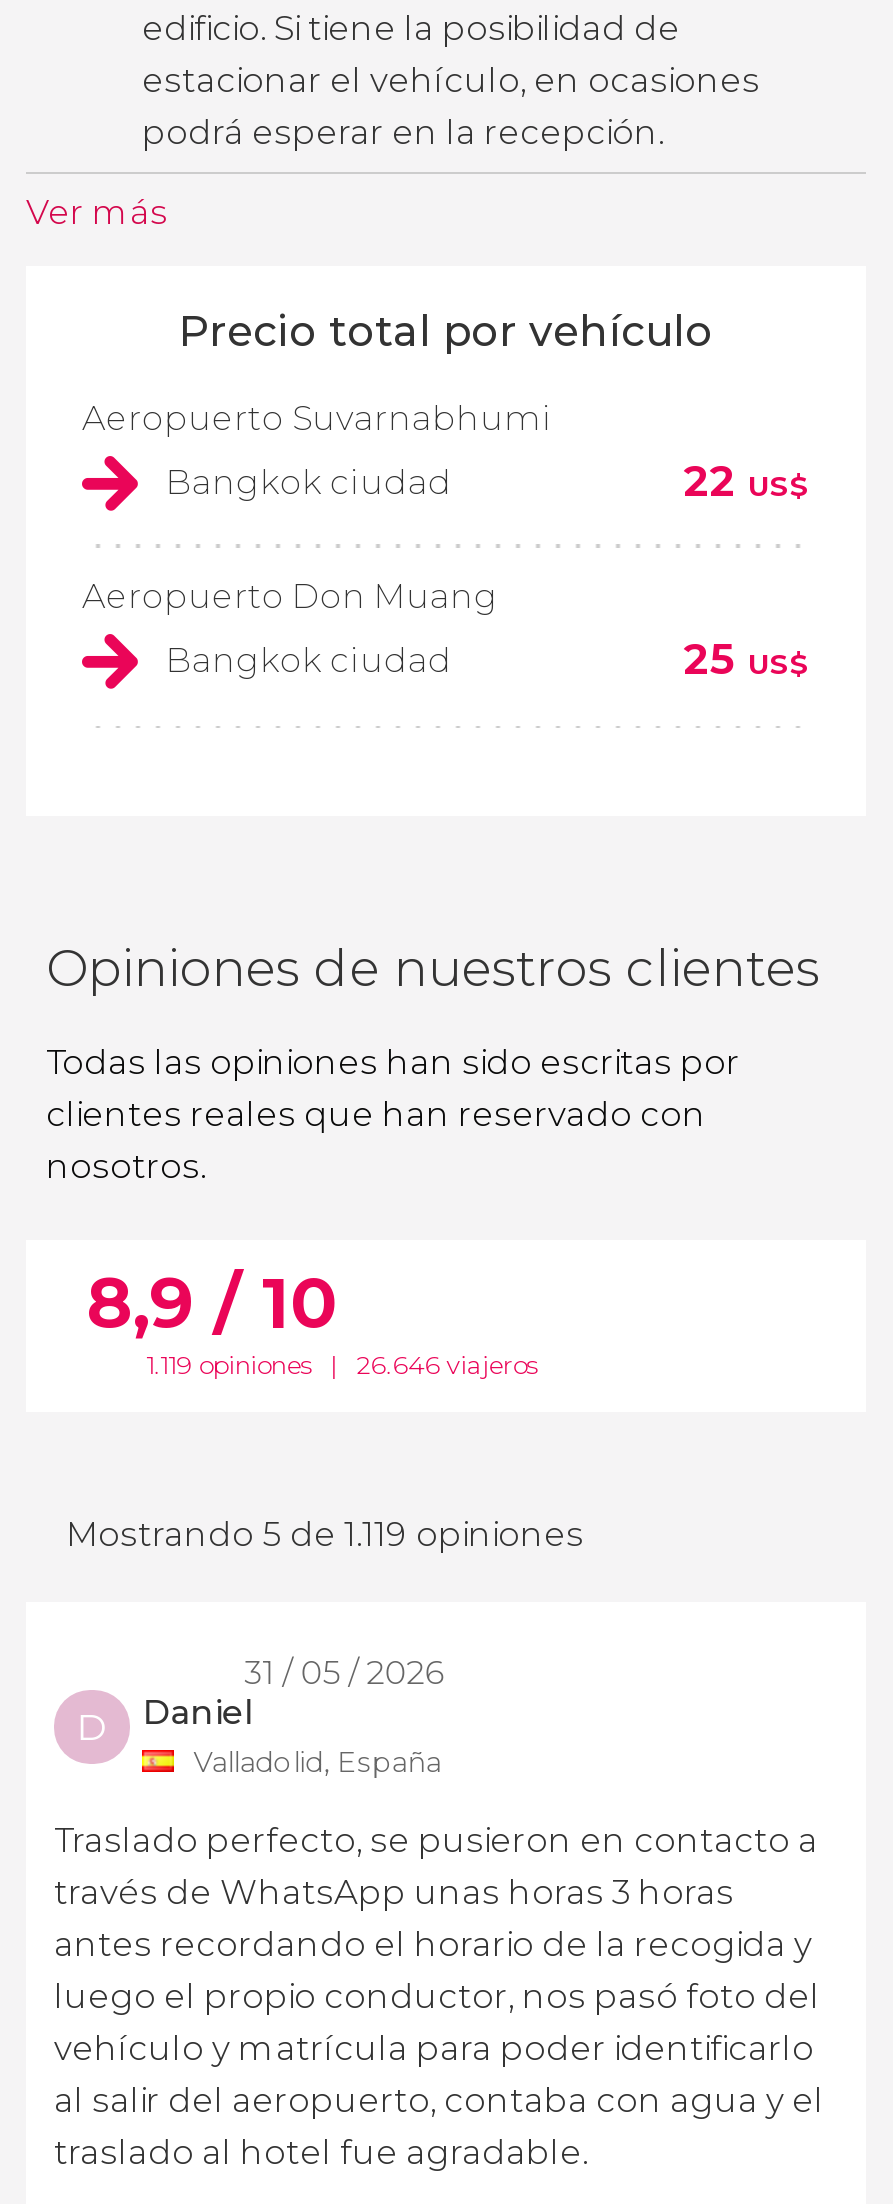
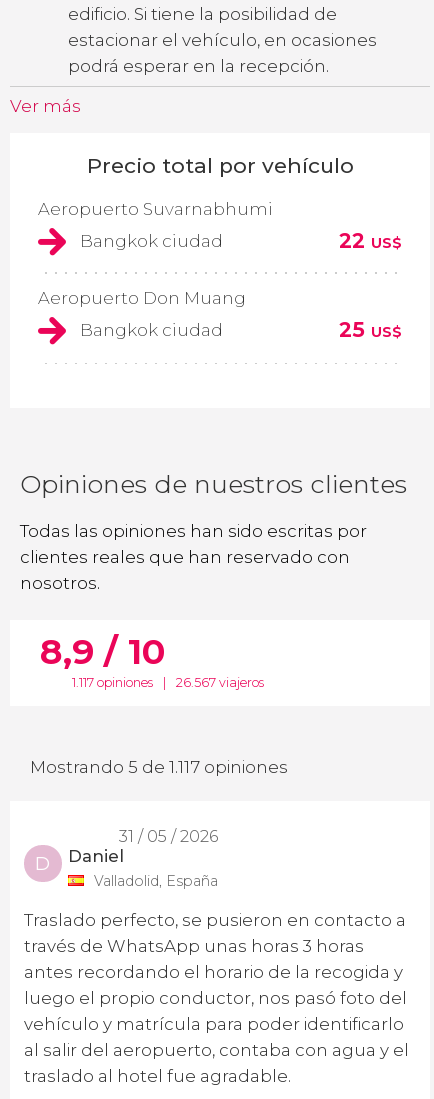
- 1.119 opiniones
+ 1.117 opiniones

- 26.646 viajeros
+ 26.567 viajeros

- Mostrando 5 de 1.119 opiniones
+ Mostrando 5 de 1.117 opiniones
